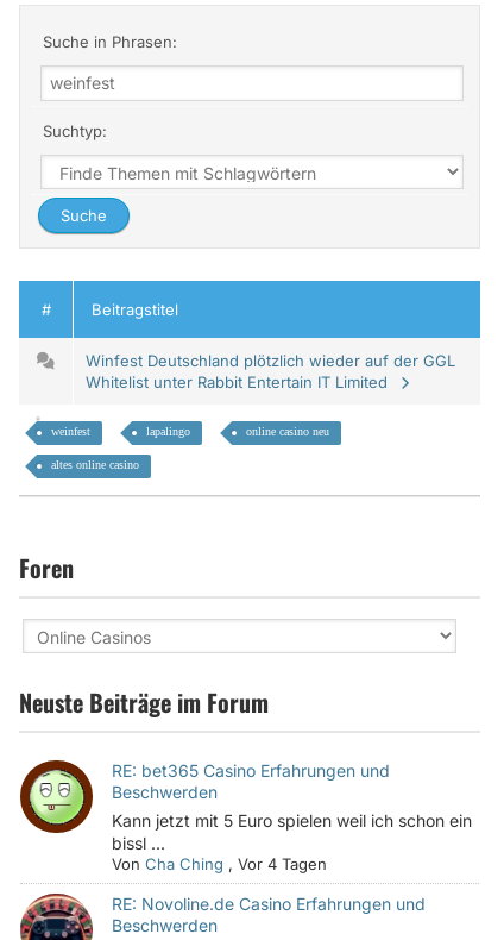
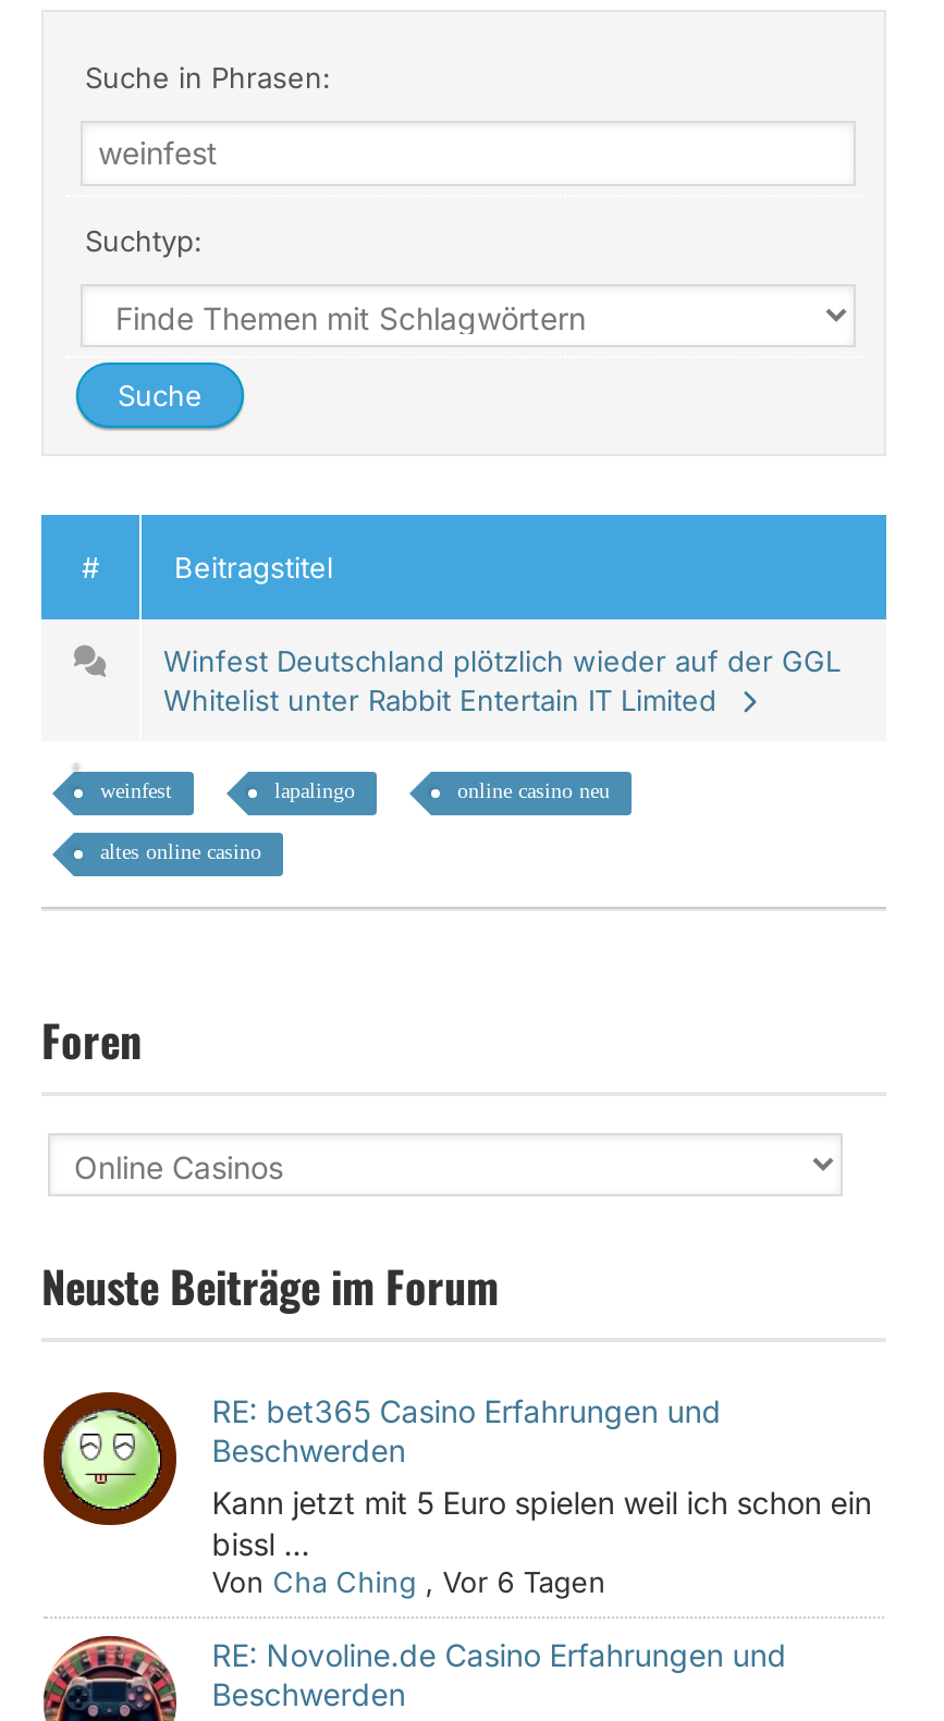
- Von Cha Ching , Vor 4 Tagen
+ Von Cha Ching , Vor 6 Tagen
